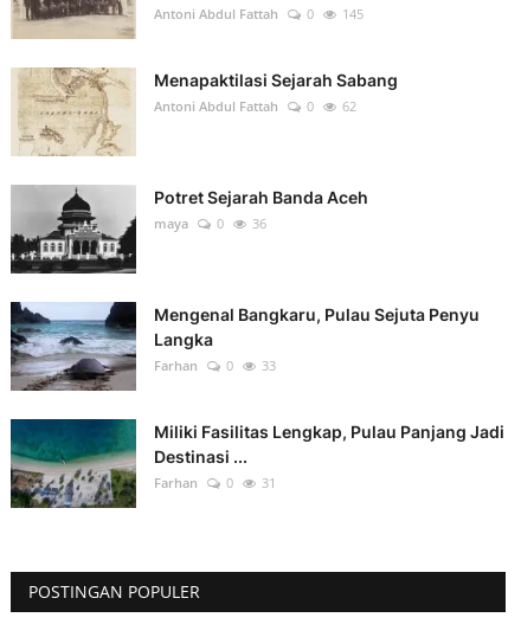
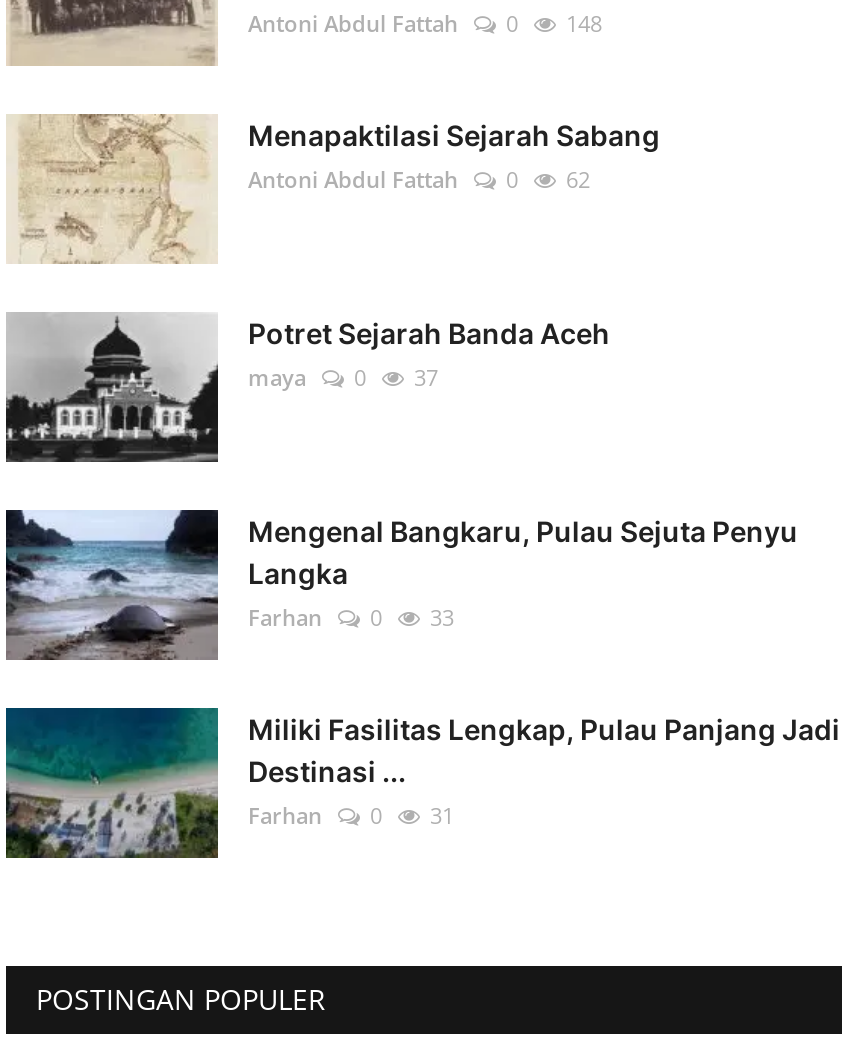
- Antoni Abdul Fattah 0 145
+ Antoni Abdul Fattah 0 148

- maya 0 36
+ maya 0 37
